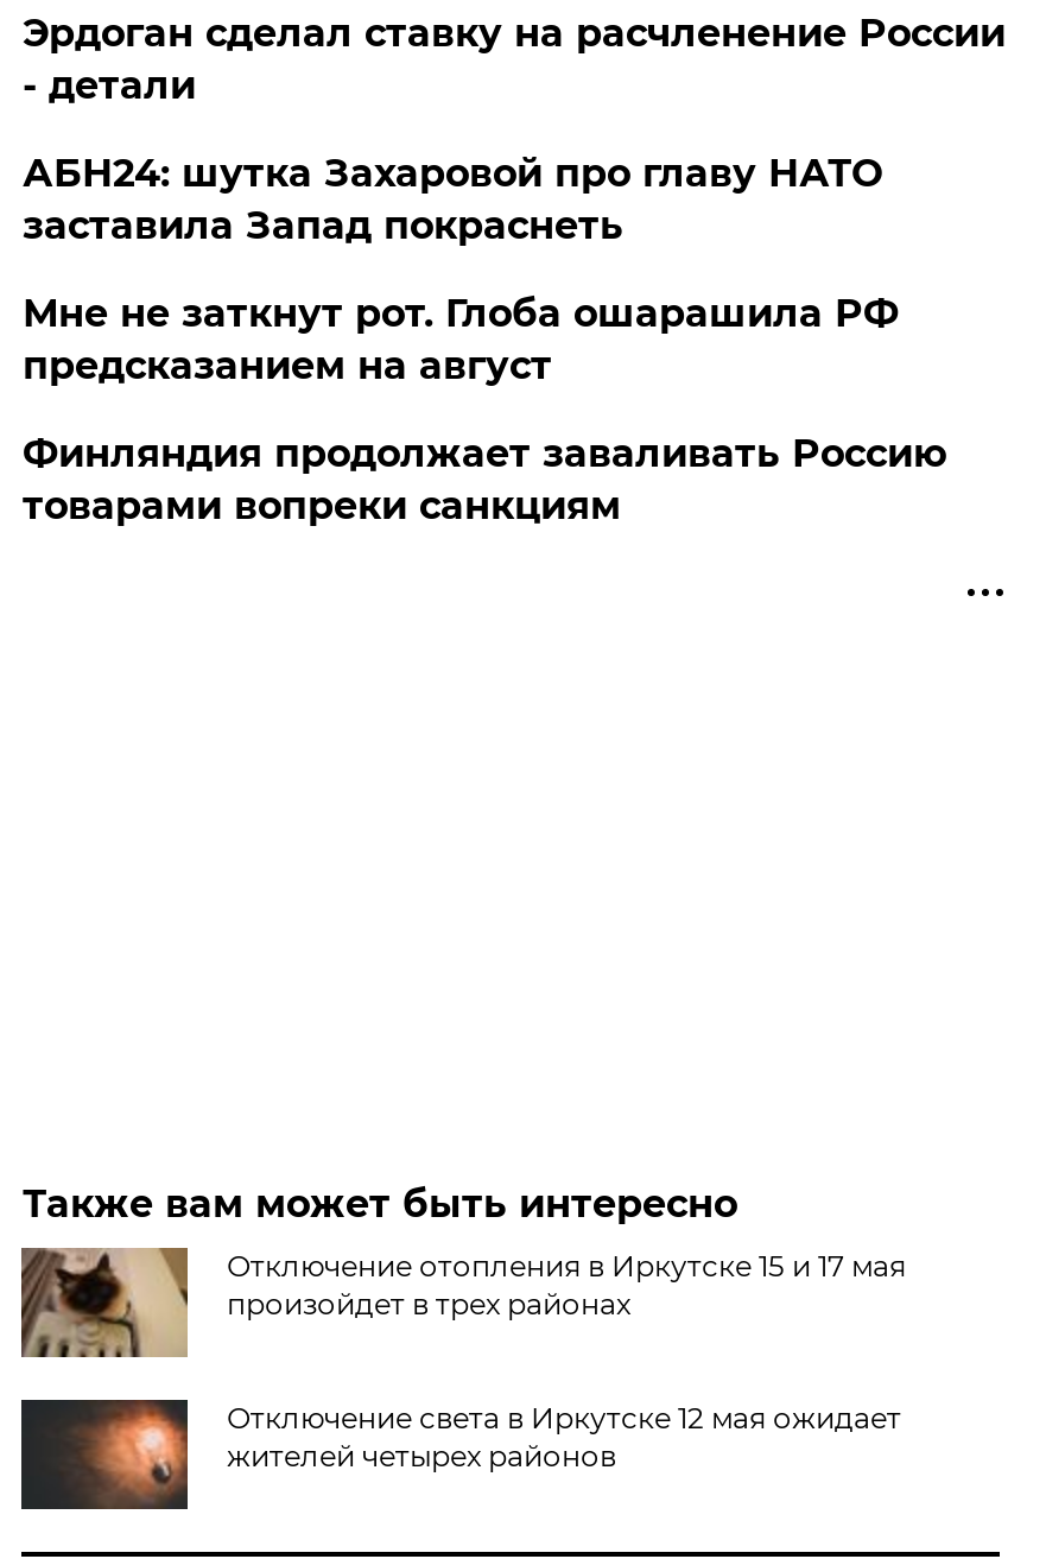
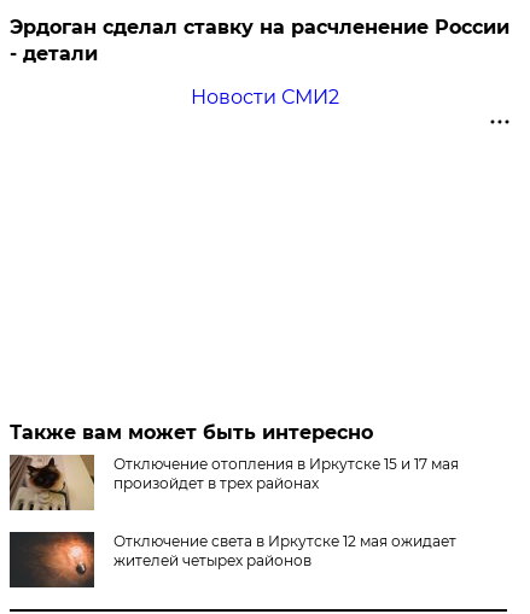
- АБН24: шутка Захаровой про главу НАТО
- заставила Запад покраснеть
- Мне не заткнут рот. Глоба ошарашила РФ
- предсказанием на август
- Финляндия продолжает заваливать Россию
- товарами вопреки санкциям
+ Новости СМИ2
